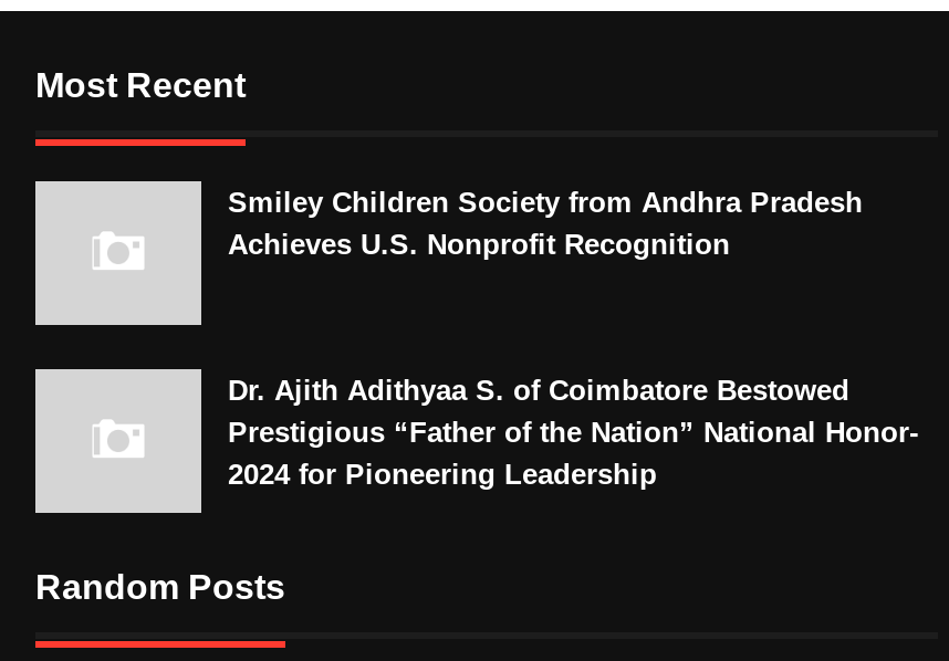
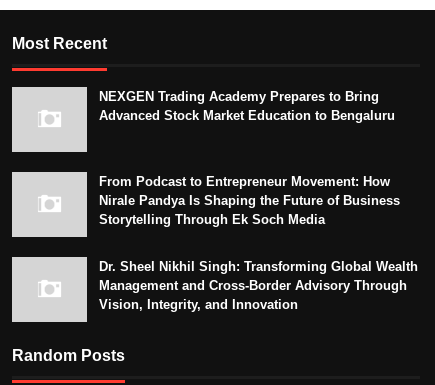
- Smiley Children Society from Andhra Pradesh
- Achieves U.S. Nonprofit Recognition
+ NEXGEN Trading Academy Prepares to Bring
+ Advanced Stock Market Education to Bengaluru

- Dr. Ajith Adithyaa S. of Coimbatore Bestowed
- Prestigious “Father of the Nation” National Honor-
- 2024 for Pioneering Leadership
+ From Podcast to Entrepreneur Movement: How
+ Nirale Pandya Is Shaping the Future of Business
+ Storytelling Through Ek Soch Media
+ Dr. Sheel Nikhil Singh: Transforming Global Wealth
+ Management and Cross-Border Advisory Through
+ Vision, Integrity, and Innovation
